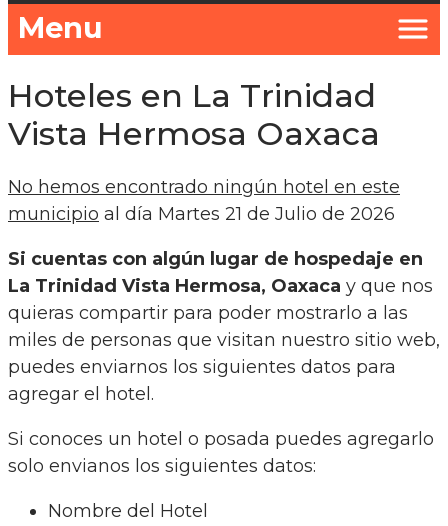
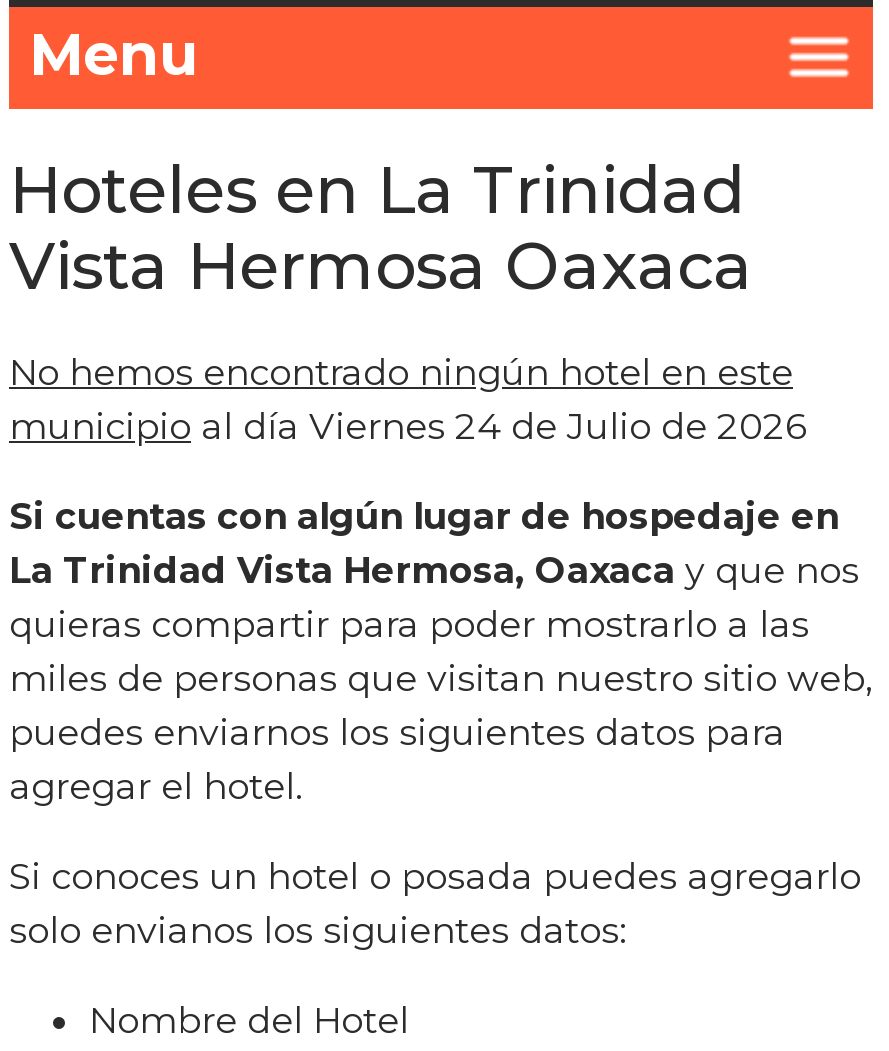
- municipio al día Martes 21 de Julio de 2026
+ municipio al día Viernes 24 de Julio de 2026
